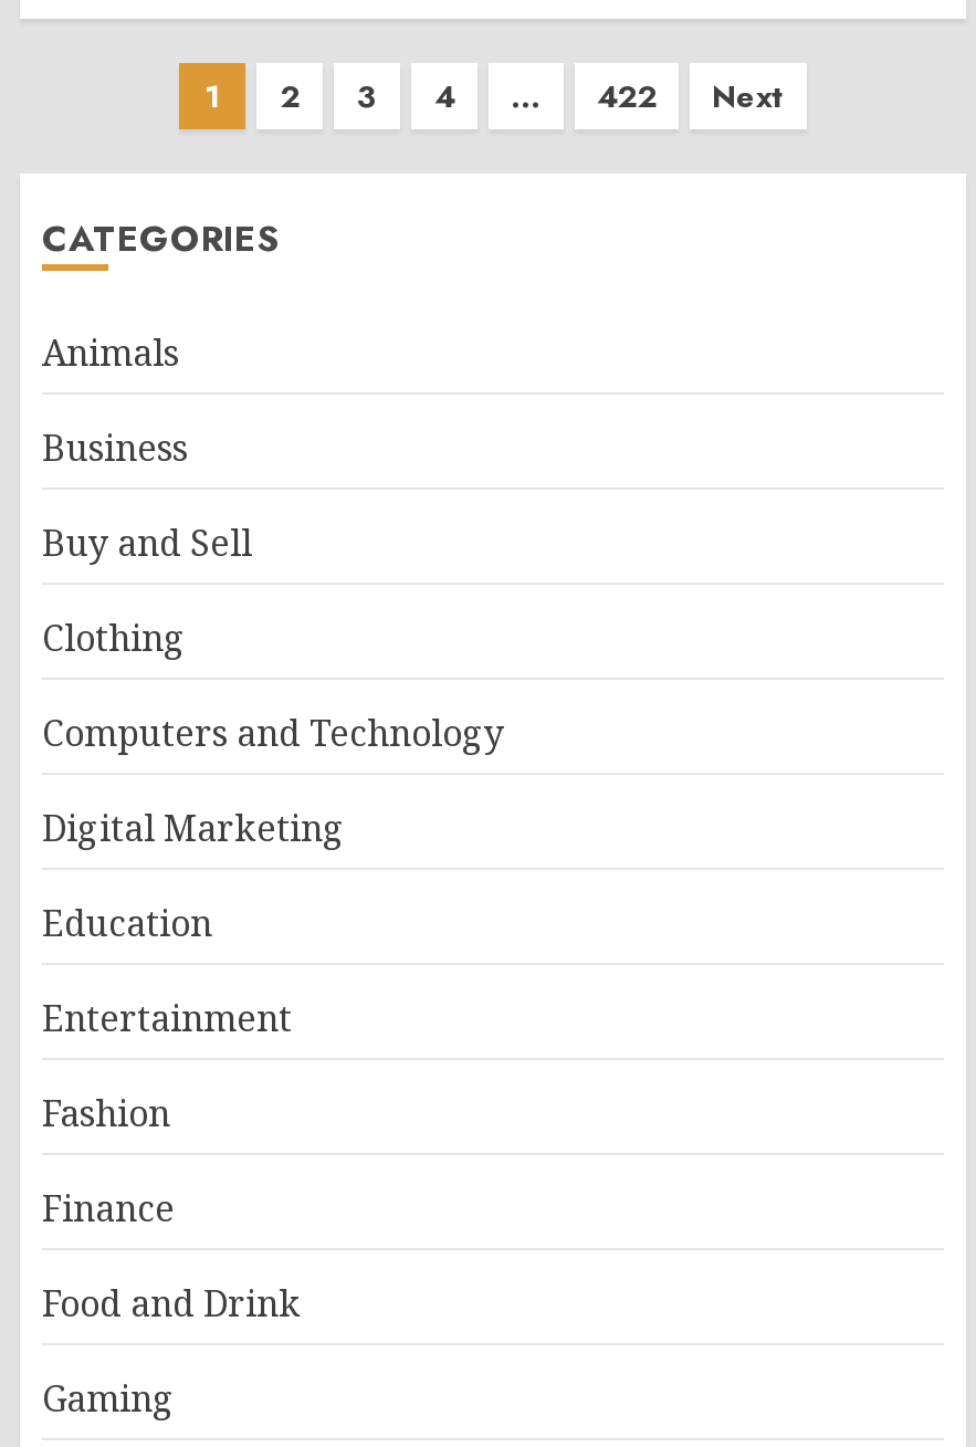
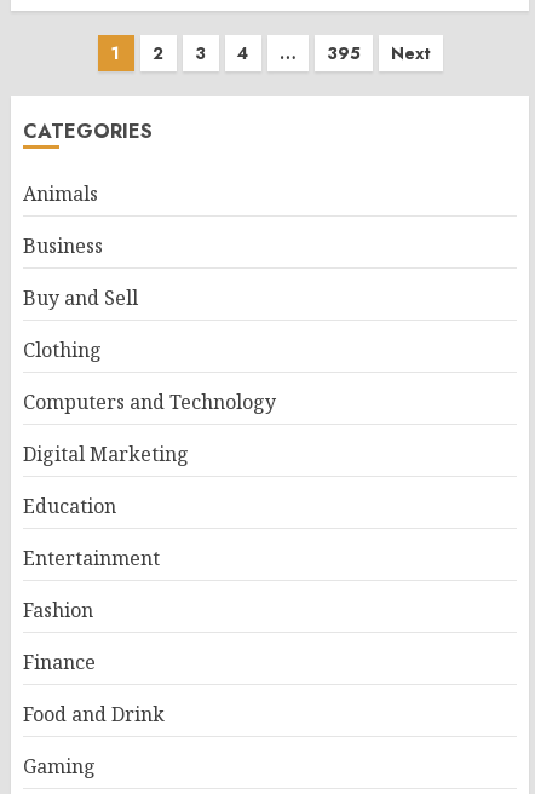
- 422
+ 395
